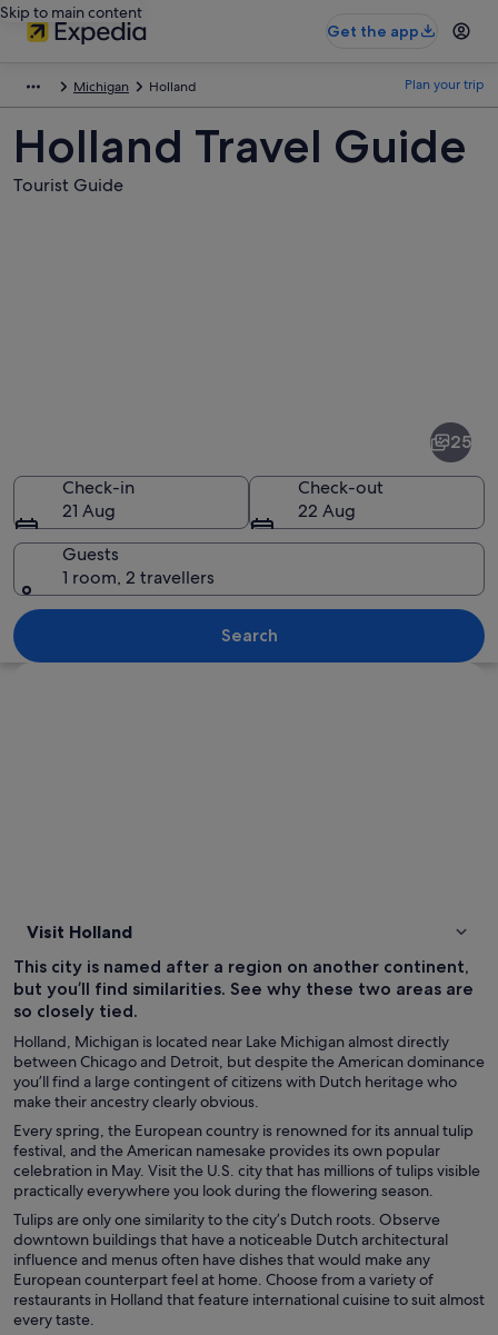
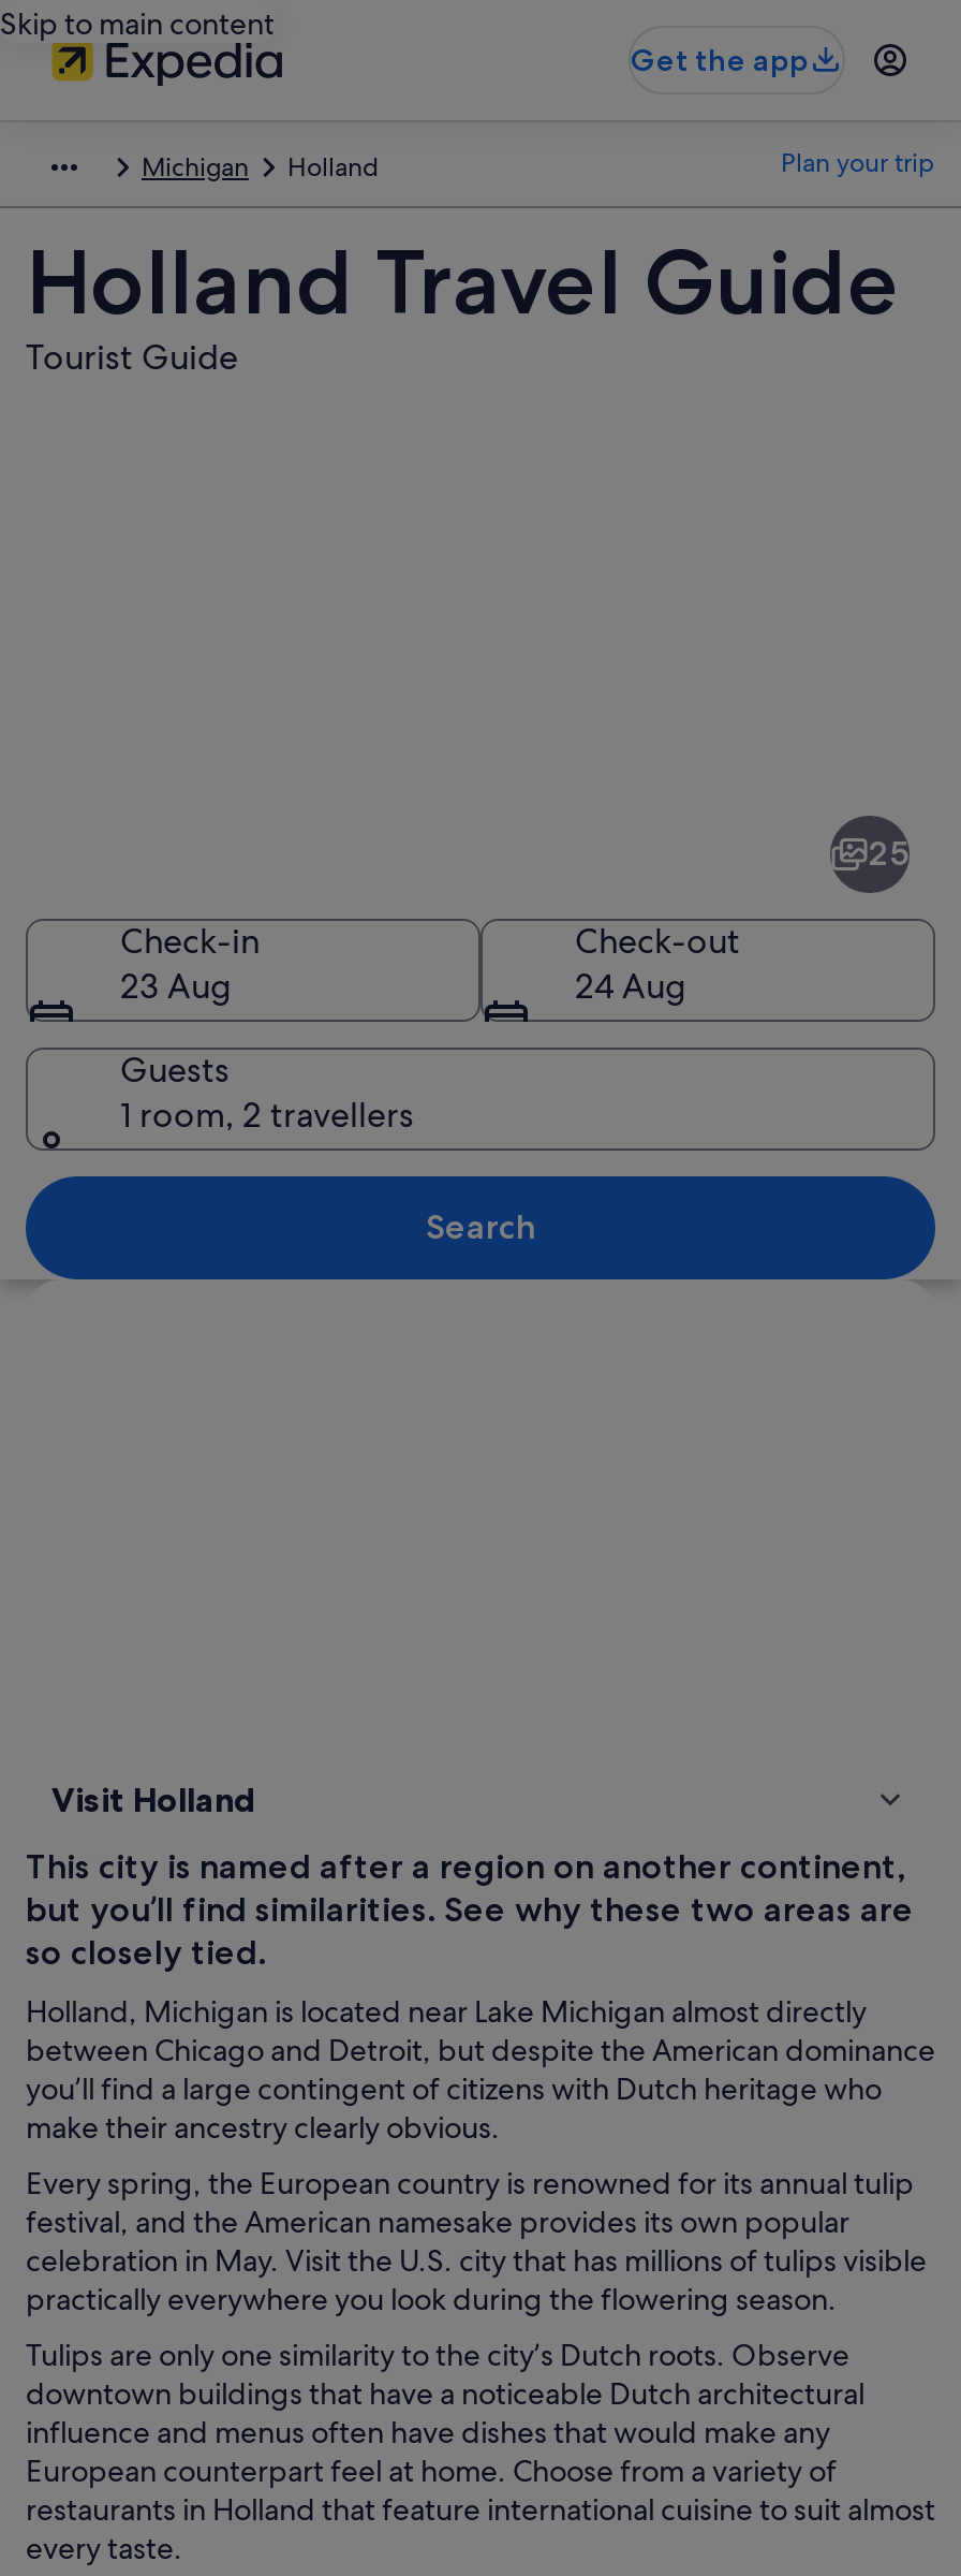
- 21 Aug
+ 23 Aug

- 22 Aug
+ 24 Aug
